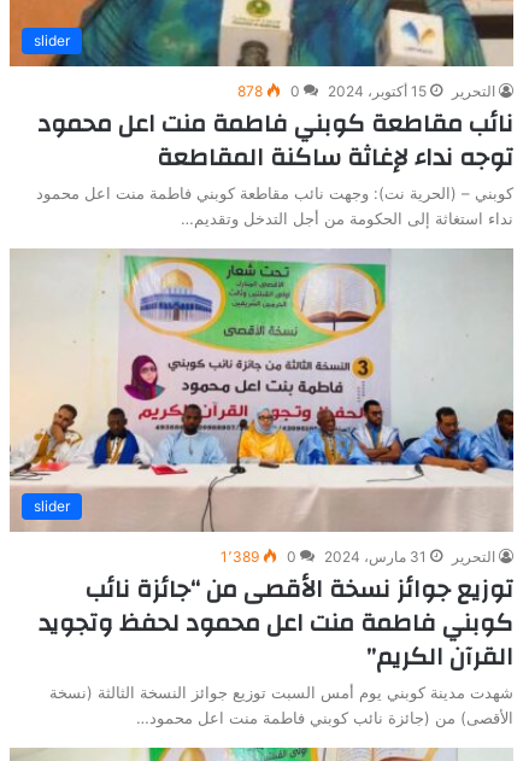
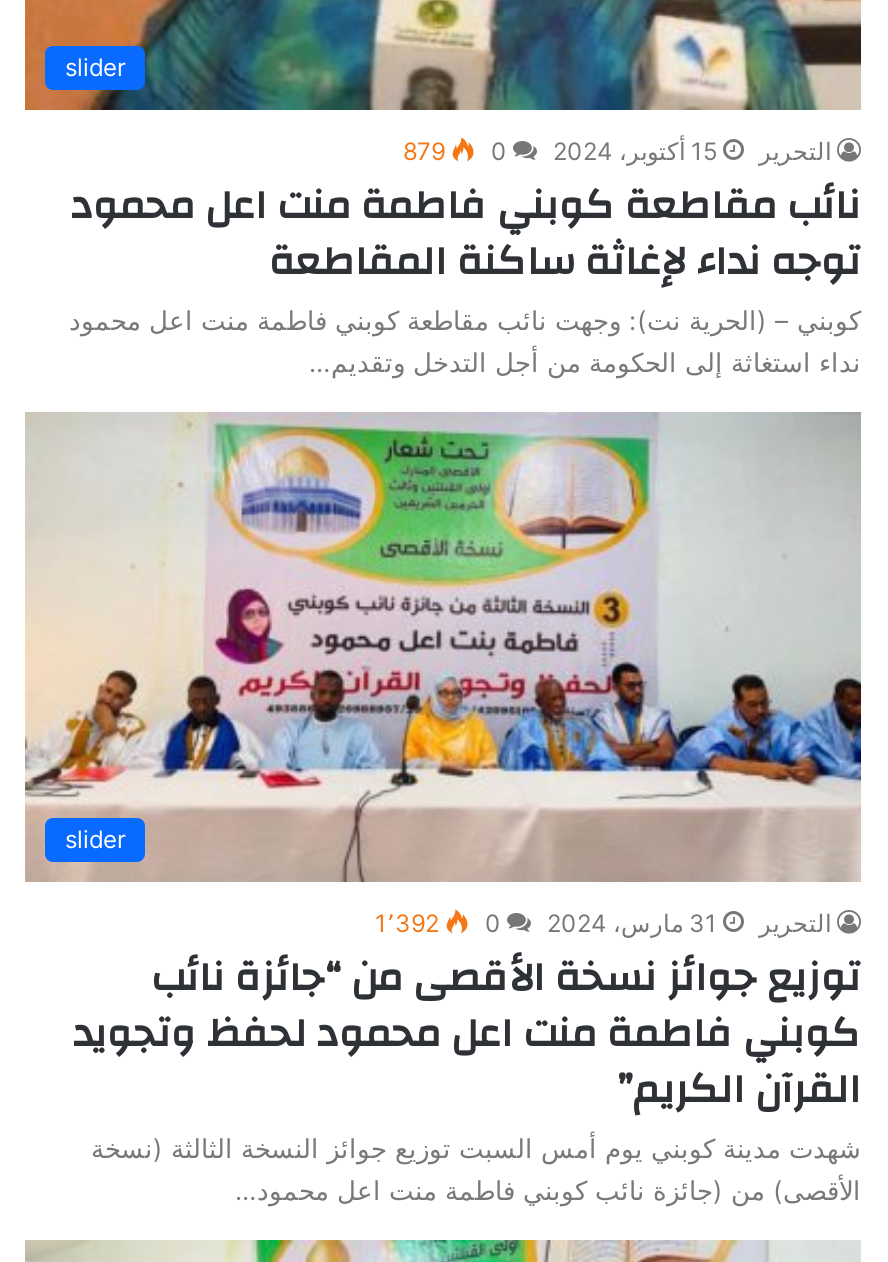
- 878 0
+ 879 0

- 1٬389 0
+ 1٬392 0
